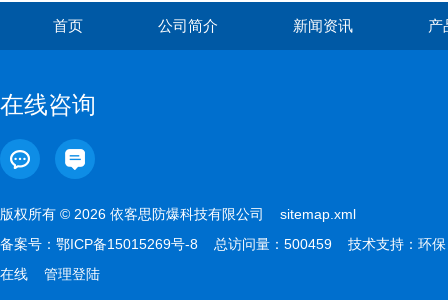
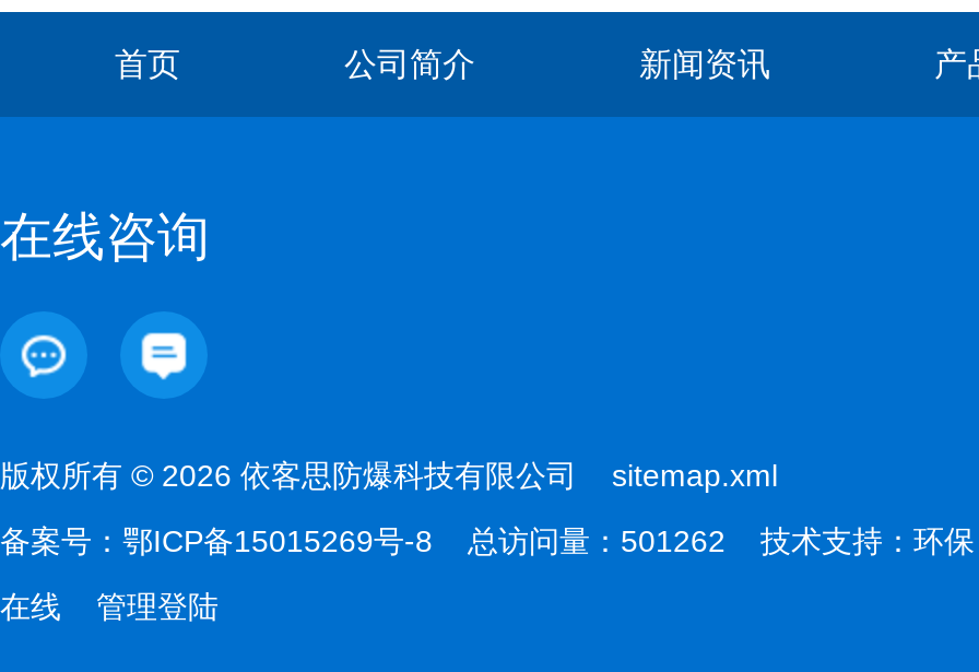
- 备案号：鄂ICP备15015269号-8总访问量：500459 技术支持：环保
+ 备案号：鄂ICP备15015269号-8总访问量：501262 技术支持：环保
